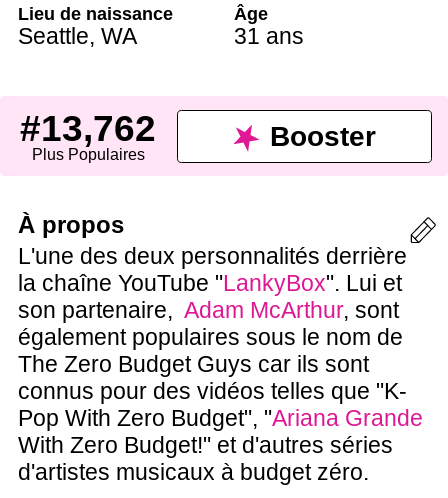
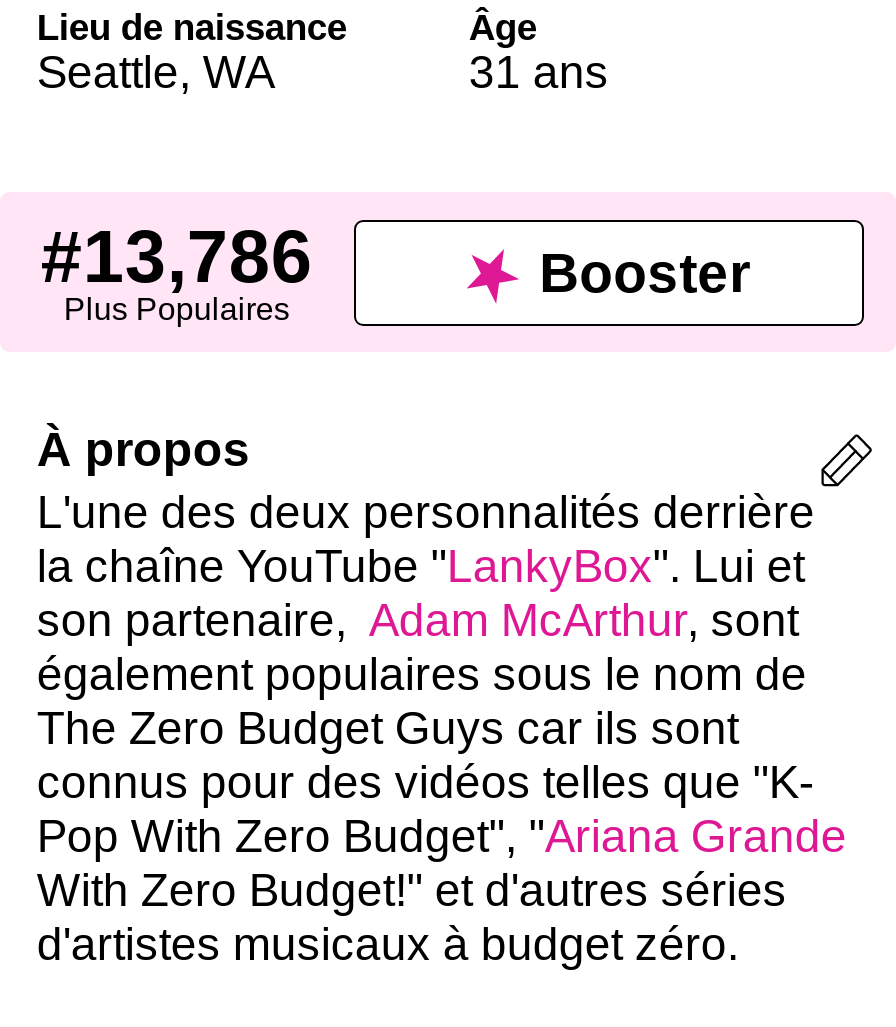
- #13,762
+ #13,786
